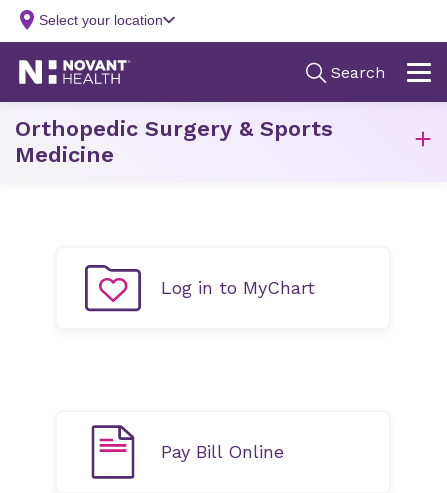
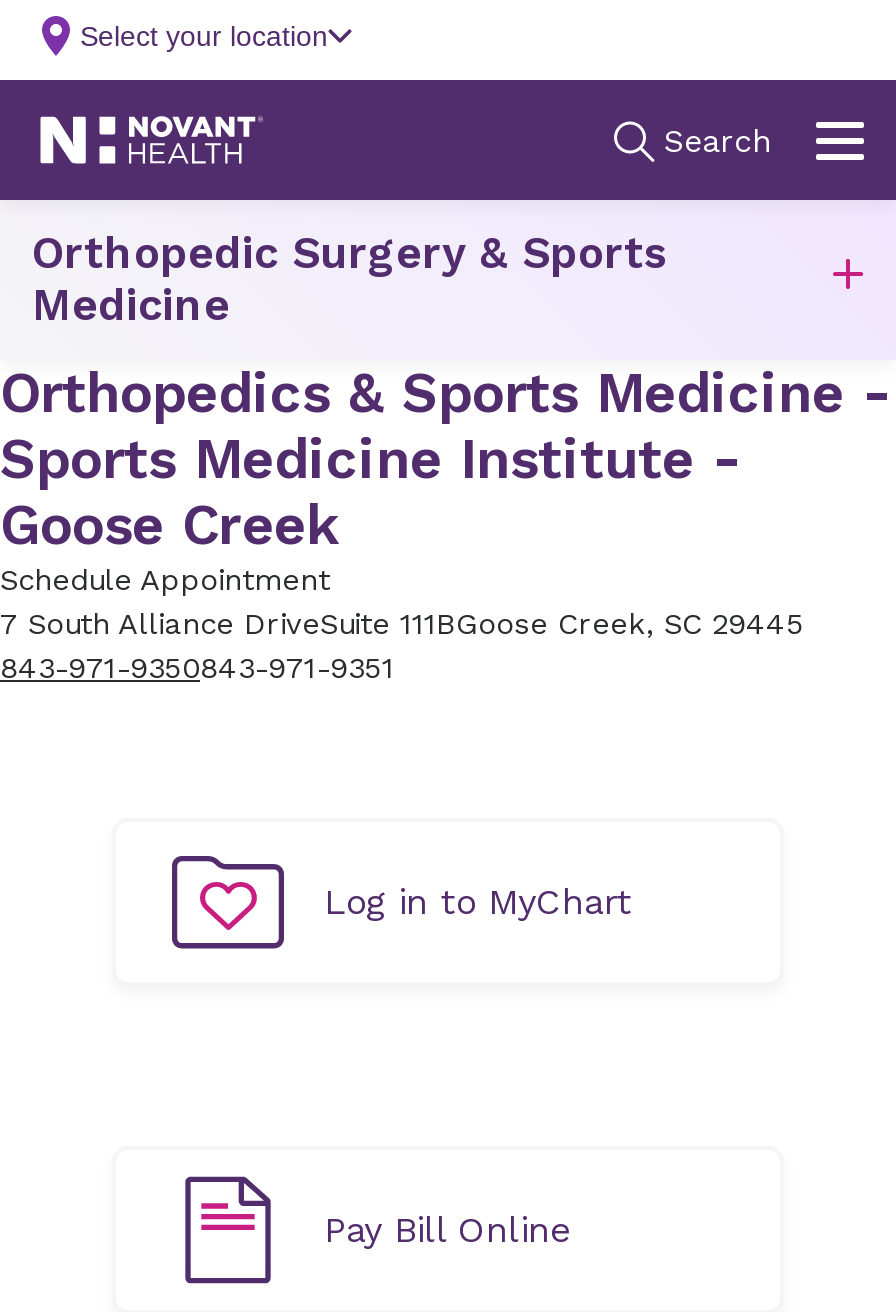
+ Orthopedics & Sports Medicine -
+ Sports Medicine Institute -
+ Goose Creek
+ Schedule Appointment
+ 7 South Alliance DriveSuite 111BGoose Creek, SC 29445
+ 843-971-9350843-971-9351
